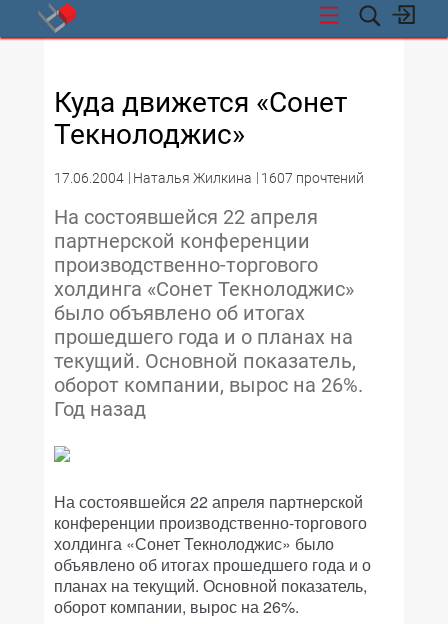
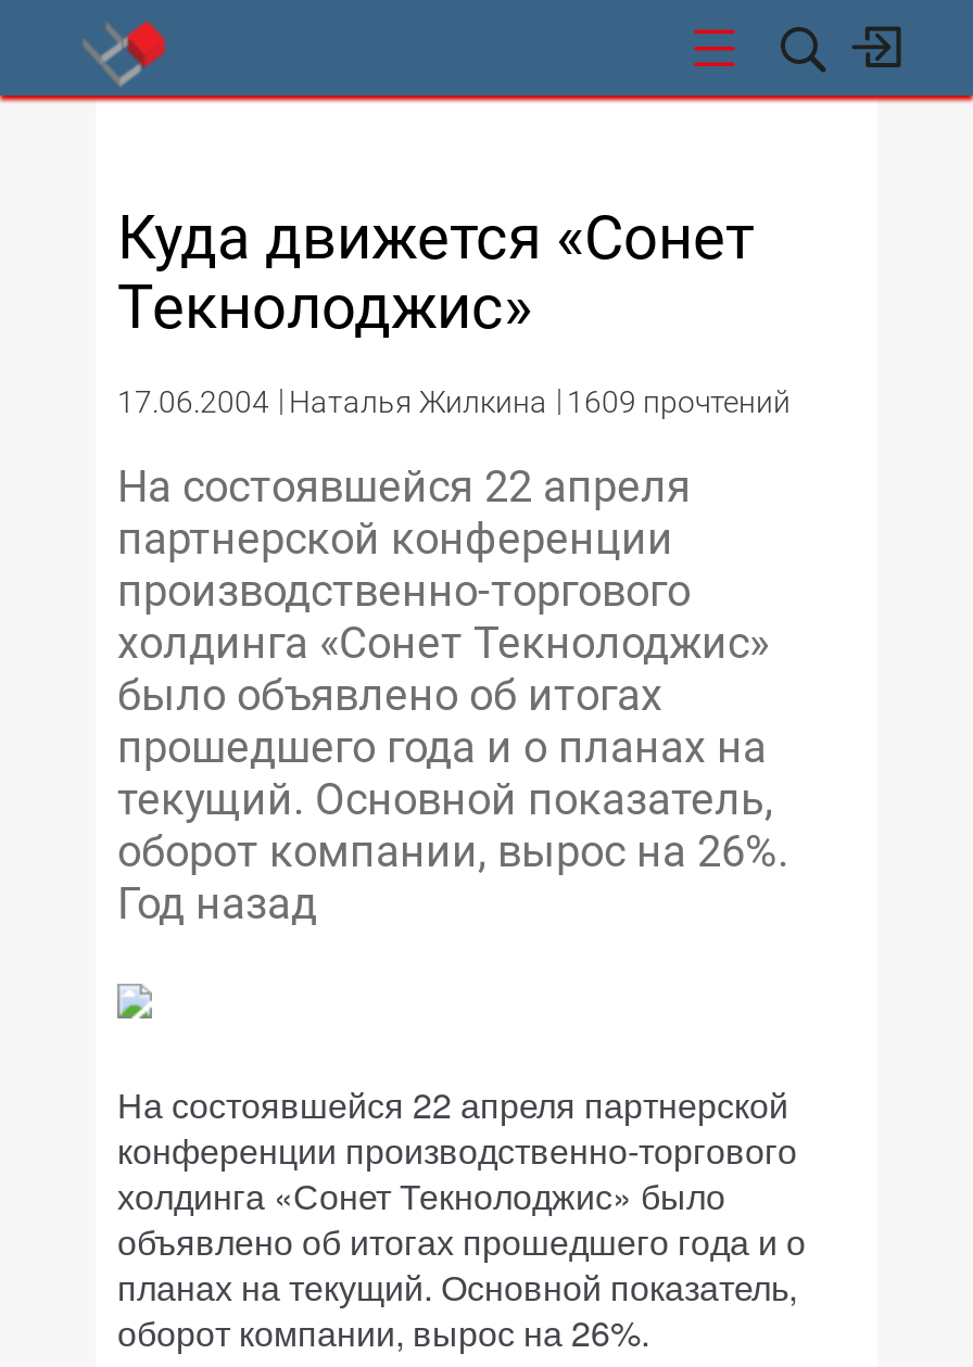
- 17.06.2004 Наталья Жилкина 1607 прочтений
+ 17.06.2004 Наталья Жилкина 1609 прочтений
